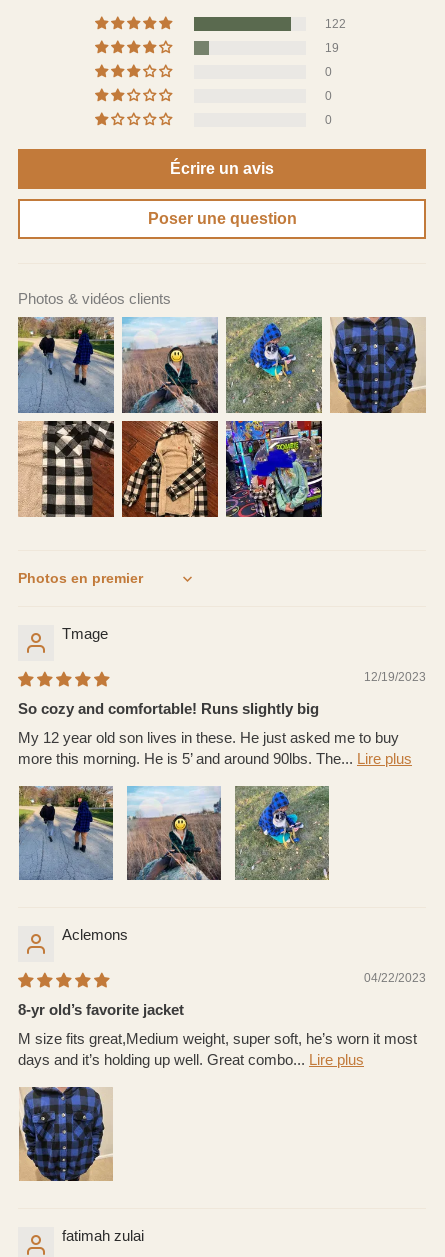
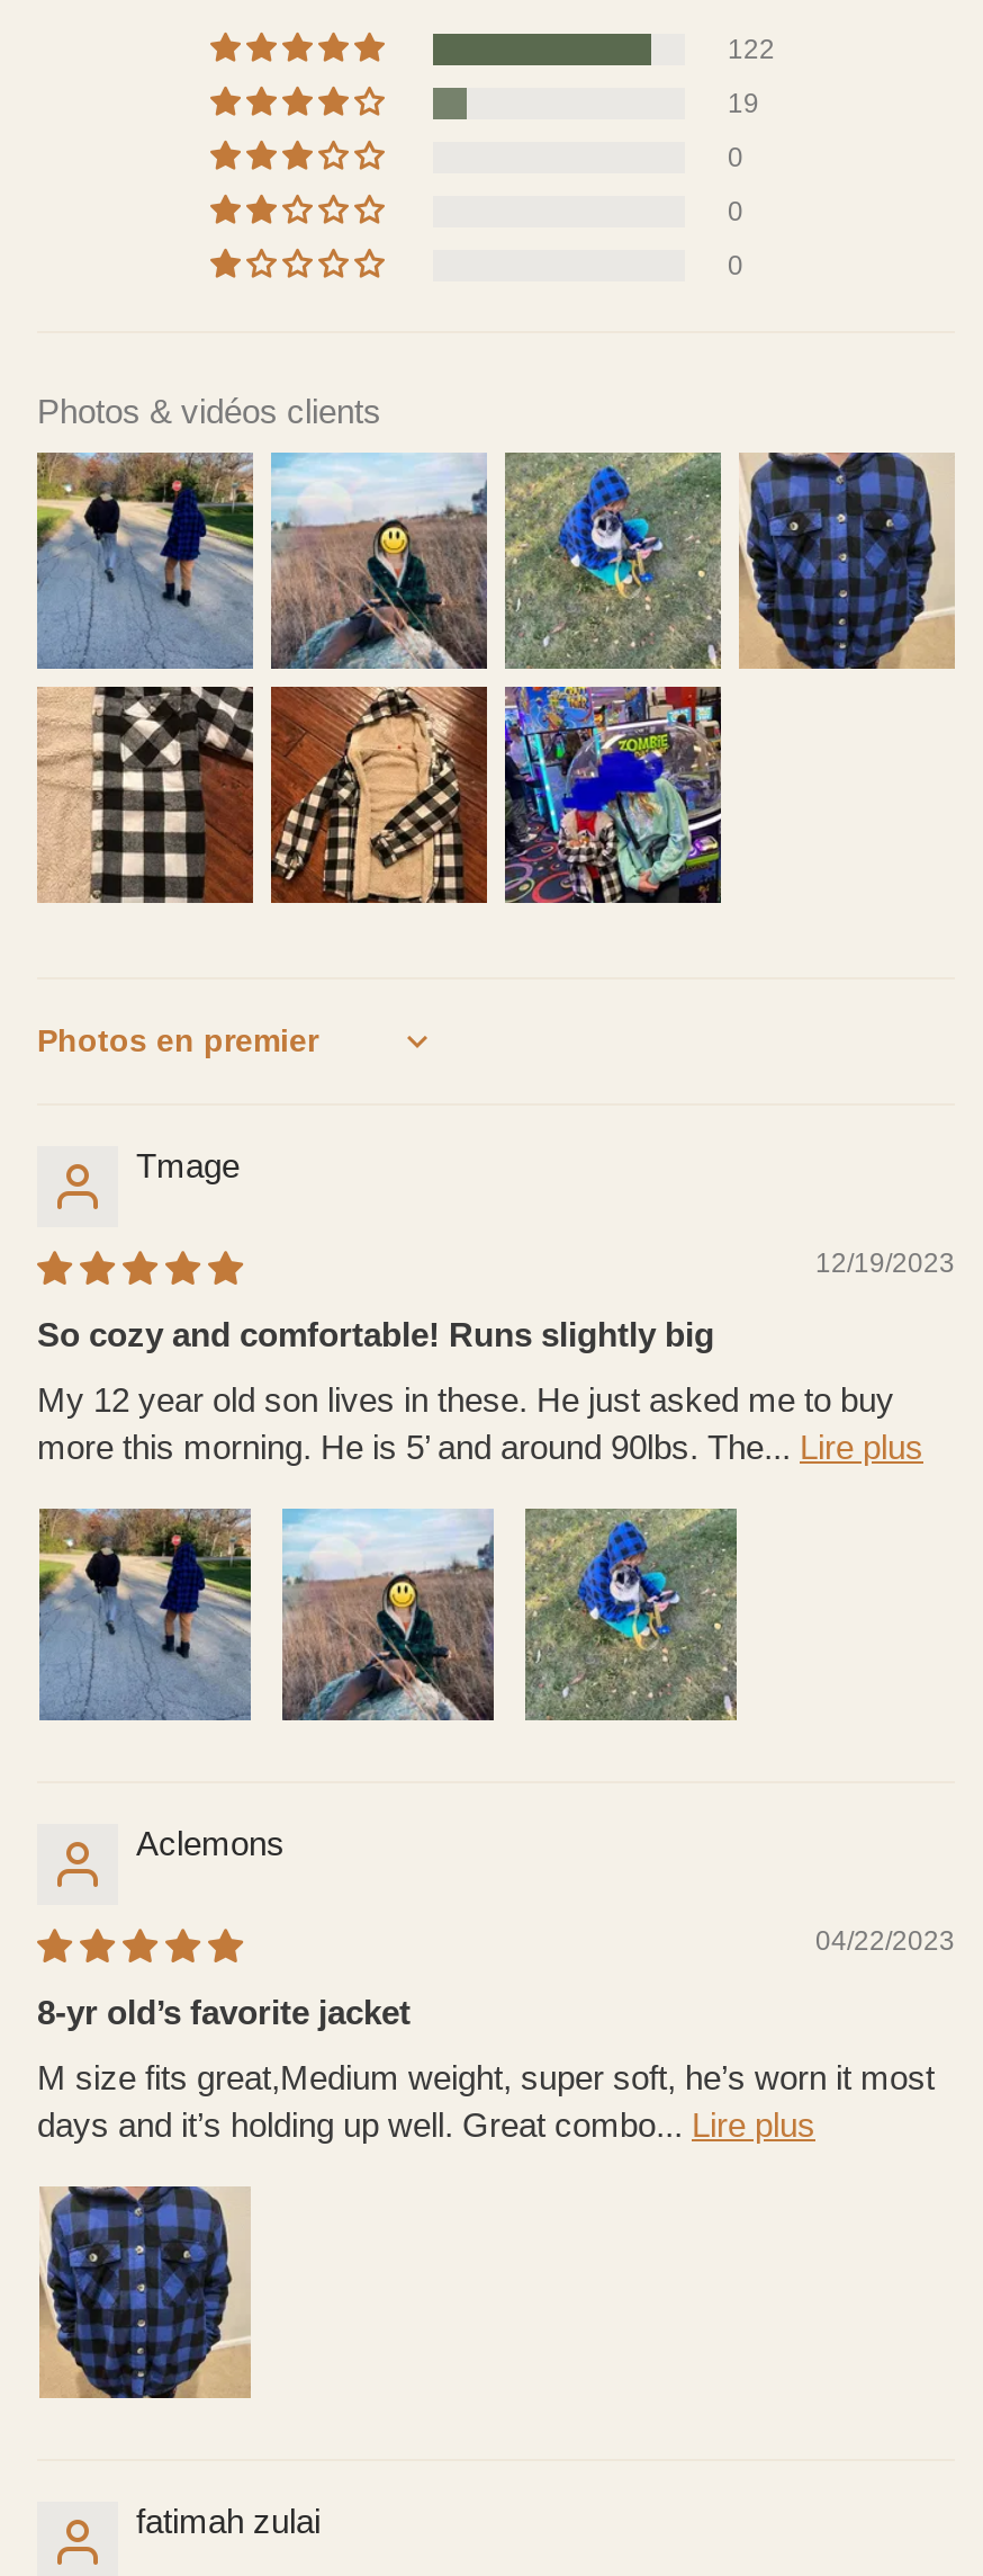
- Écrire un avis
- Poser une question
